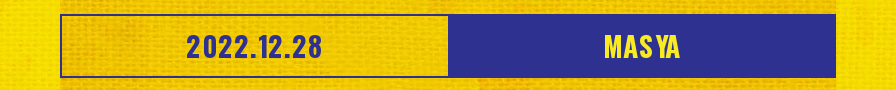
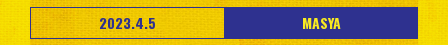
- 2022.12.28
+ 2023.4.5
